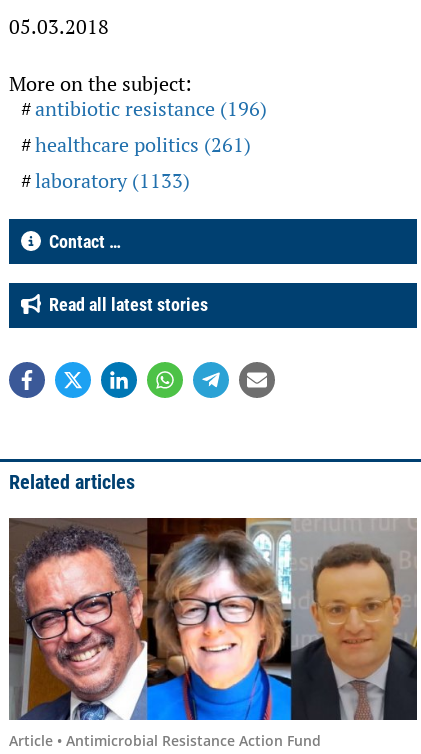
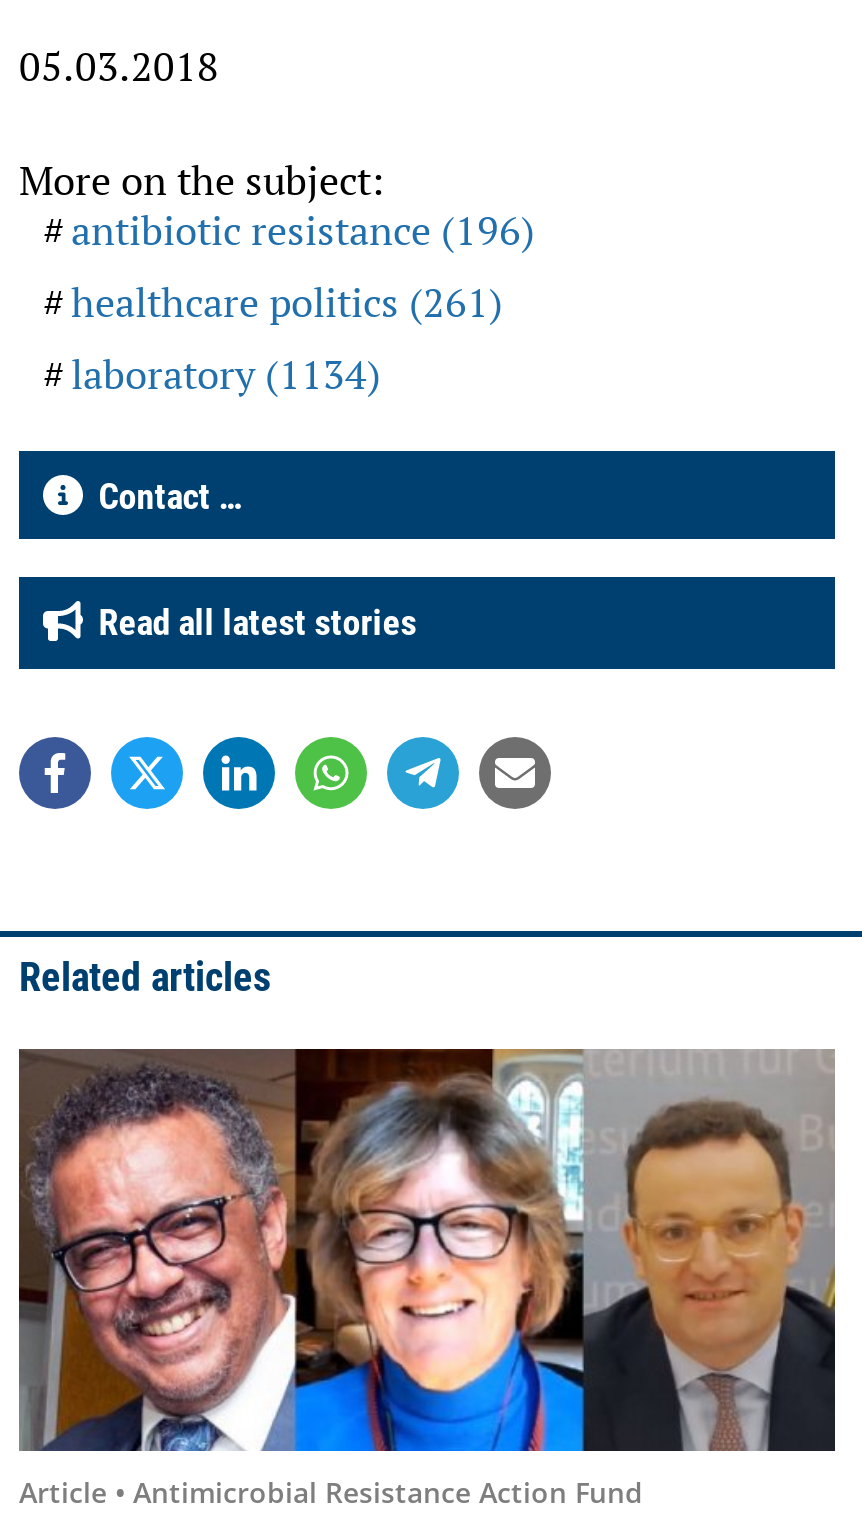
- laboratory (1133)
+ laboratory (1134)
